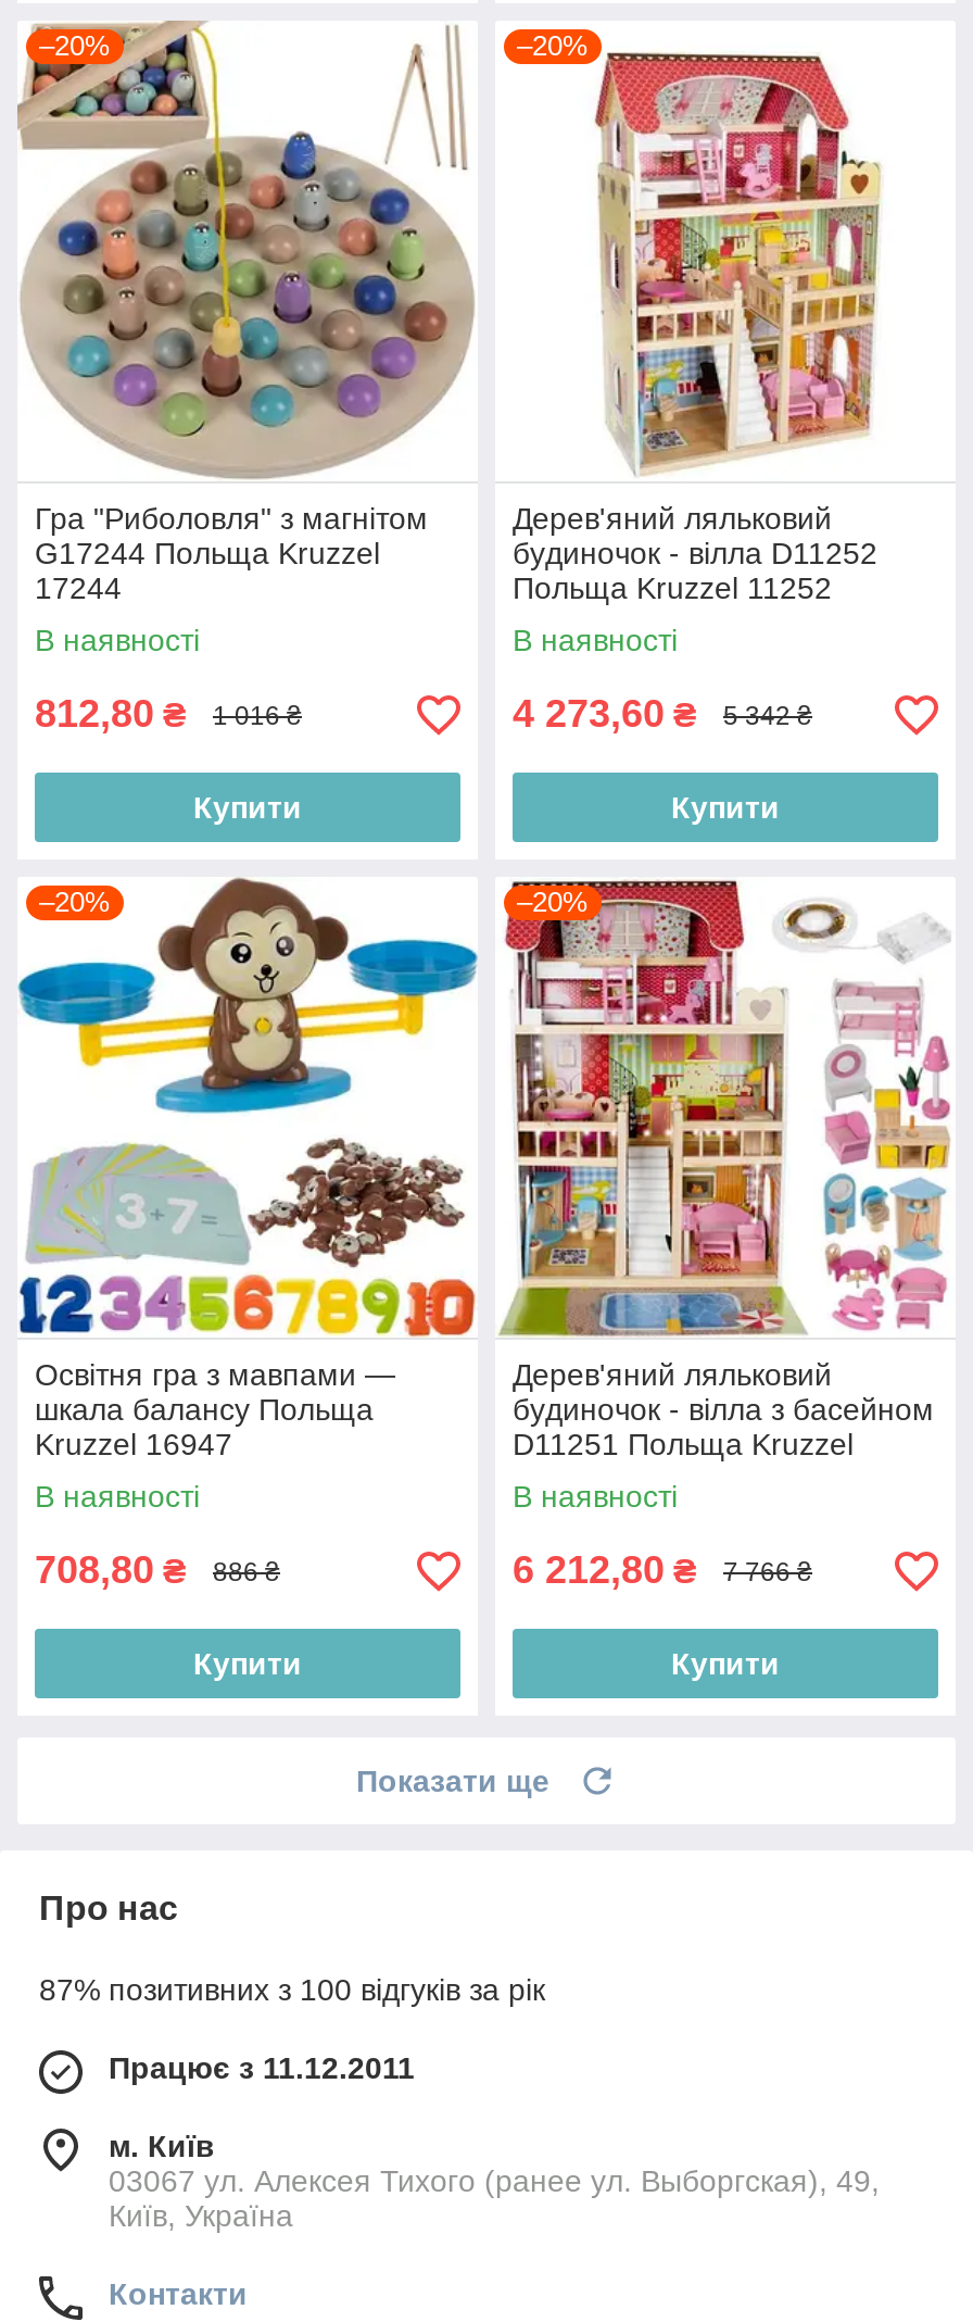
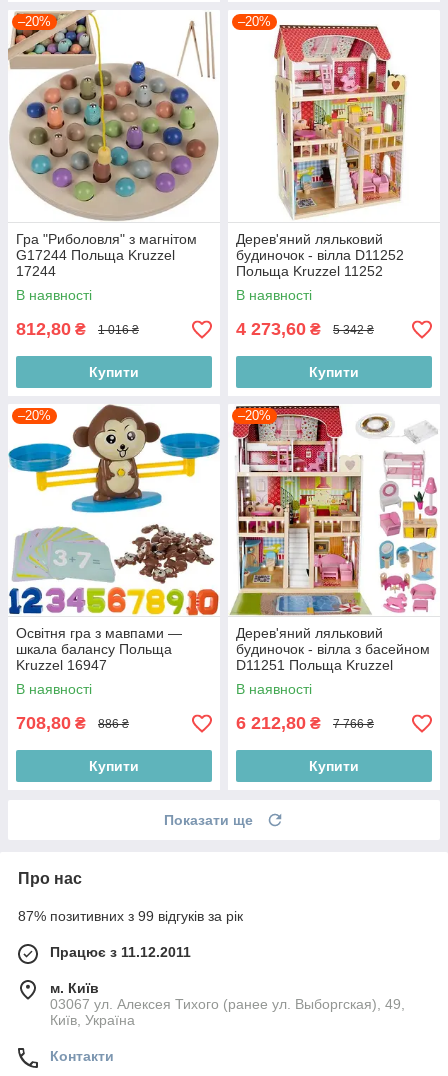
- 87% позитивних з 100 відгуків за рік
+ 87% позитивних з 99 відгуків за рік
